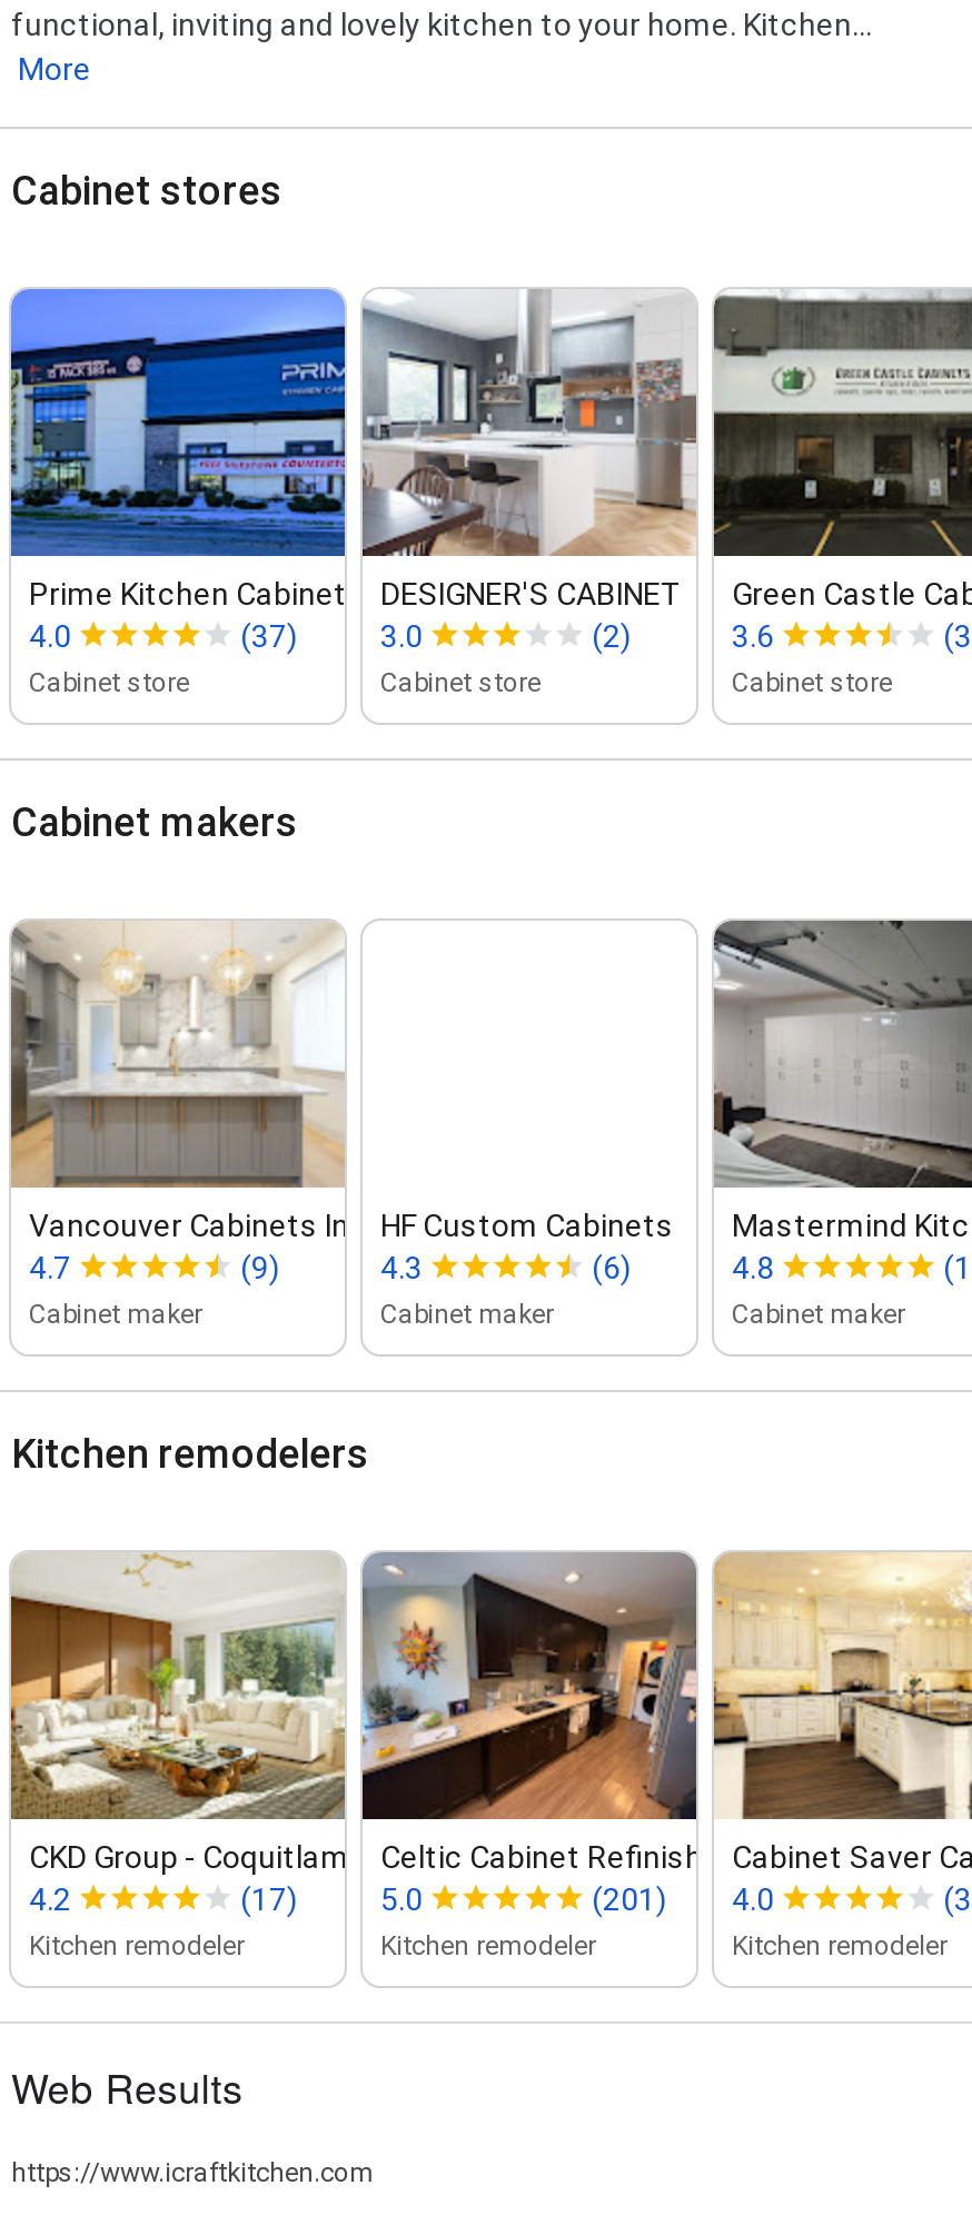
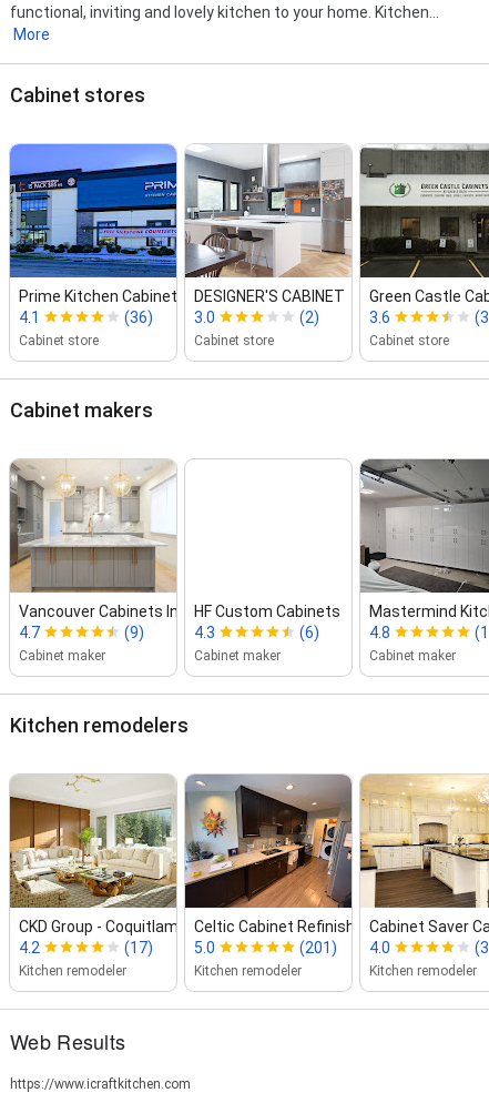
- 4.0
+ 4.1

- (37)
+ (36)
